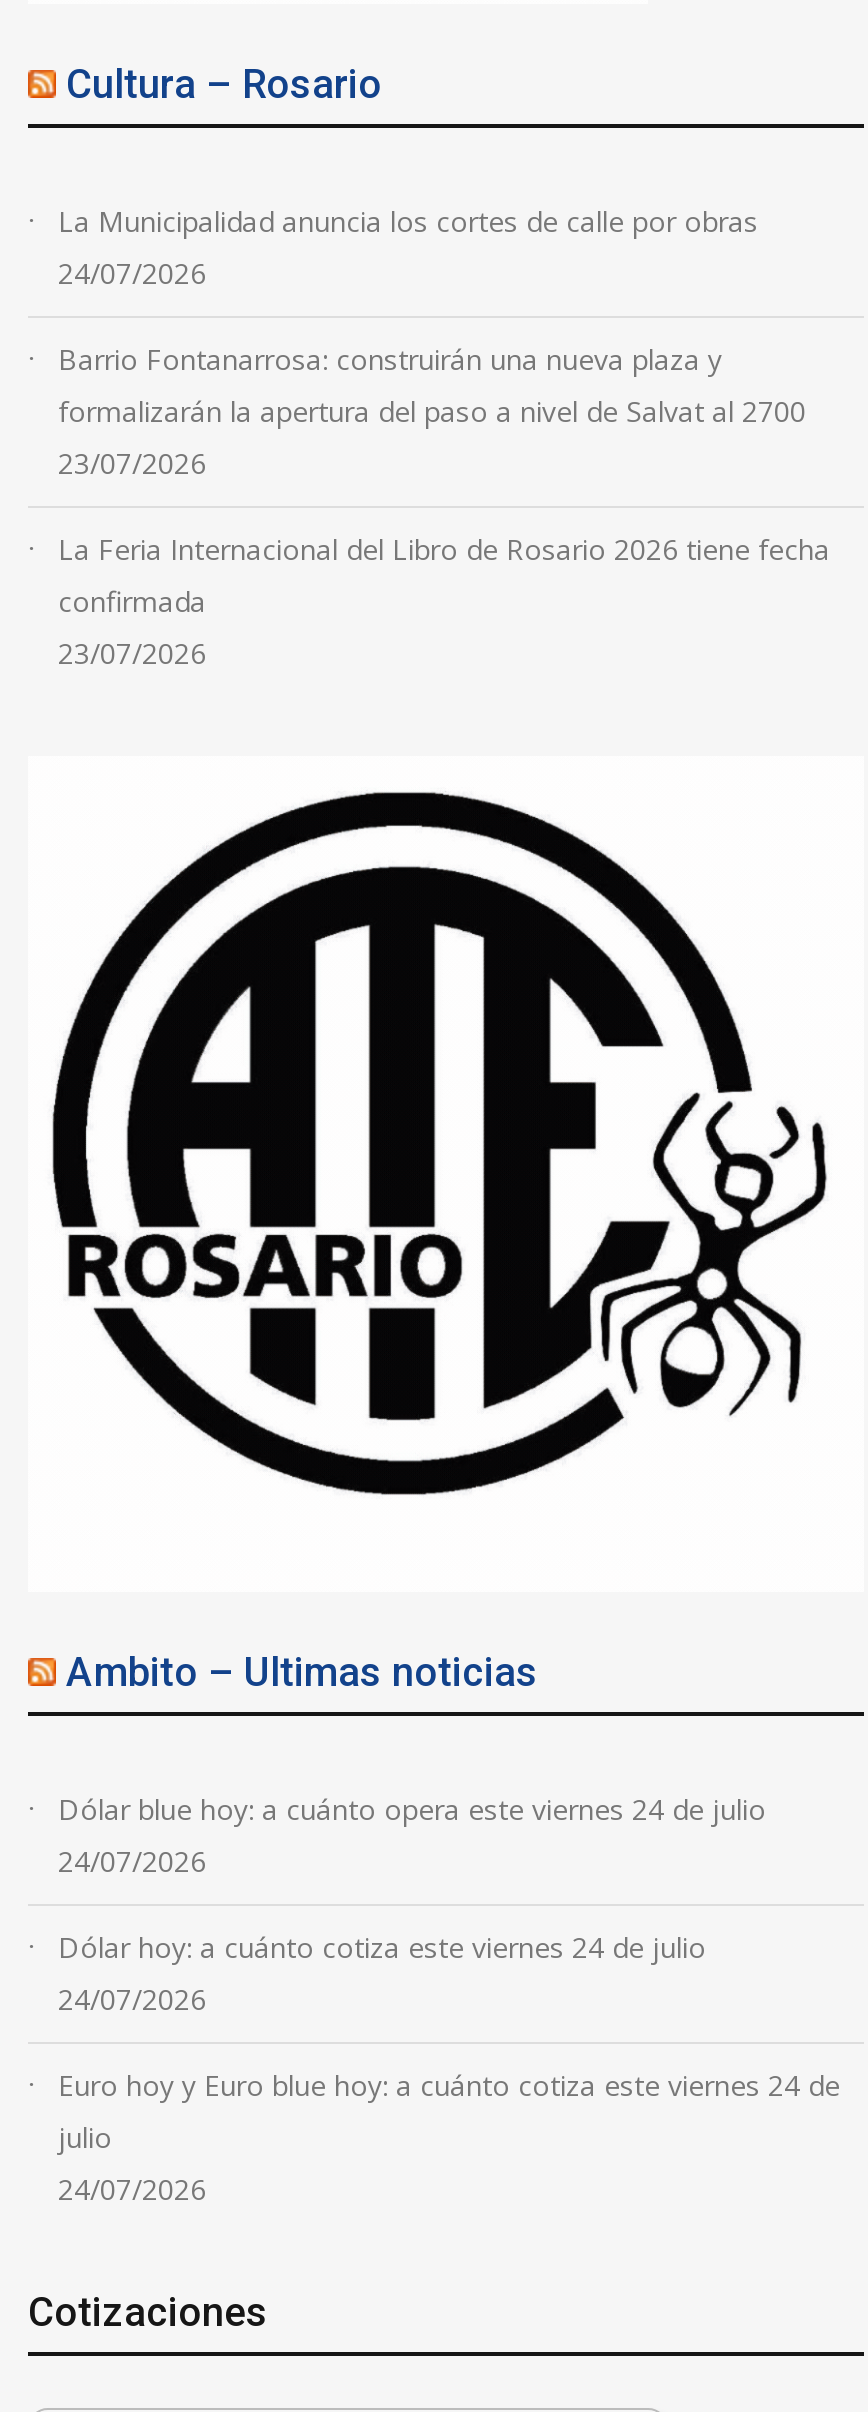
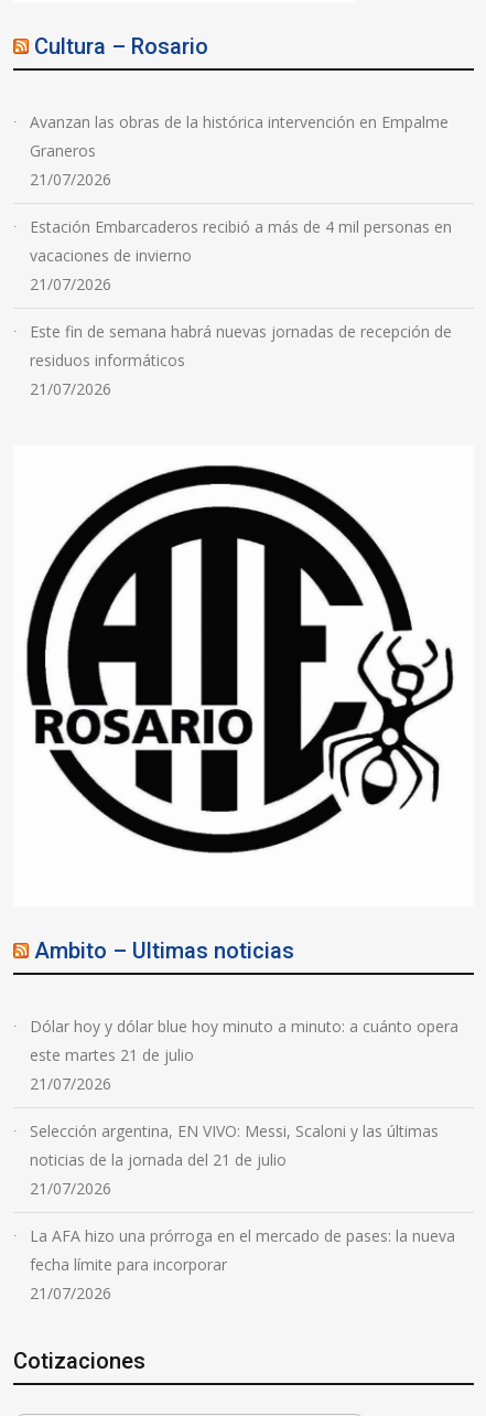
- La Municipalidad anuncia los cortes de calle por obras
- 24/07/2026
+ Avanzan las obras de la histórica intervención en Empalme
+ Graneros
+ 21/07/2026

- Barrio Fontanarrosa: construirán una nueva plaza y
- formalizarán la apertura del paso a nivel de Salvat al 2700
- 23/07/2026
+ Estación Embarcaderos recibió a más de 4 mil personas en
+ vacaciones de invierno
+ 21/07/2026

- La Feria Internacional del Libro de Rosario 2026 tiene fecha
- confirmada
- 23/07/2026
+ Este fin de semana habrá nuevas jornadas de recepción de
+ residuos informáticos
+ 21/07/2026

- Dólar blue hoy: a cuánto opera este viernes 24 de julio
- 24/07/2026
+ Dólar hoy y dólar blue hoy minuto a minuto: a cuánto opera
+ este martes 21 de julio
+ 21/07/2026

- Dólar hoy: a cuánto cotiza este viernes 24 de julio
- 24/07/2026
+ Selección argentina, EN VIVO: Messi, Scaloni y las últimas
+ noticias de la jornada del 21 de julio
+ 21/07/2026

- Euro hoy y Euro blue hoy: a cuánto cotiza este viernes 24 de
- julio
- 24/07/2026
+ La AFA hizo una prórroga en el mercado de pases: la nueva
+ fecha límite para incorporar
+ 21/07/2026
